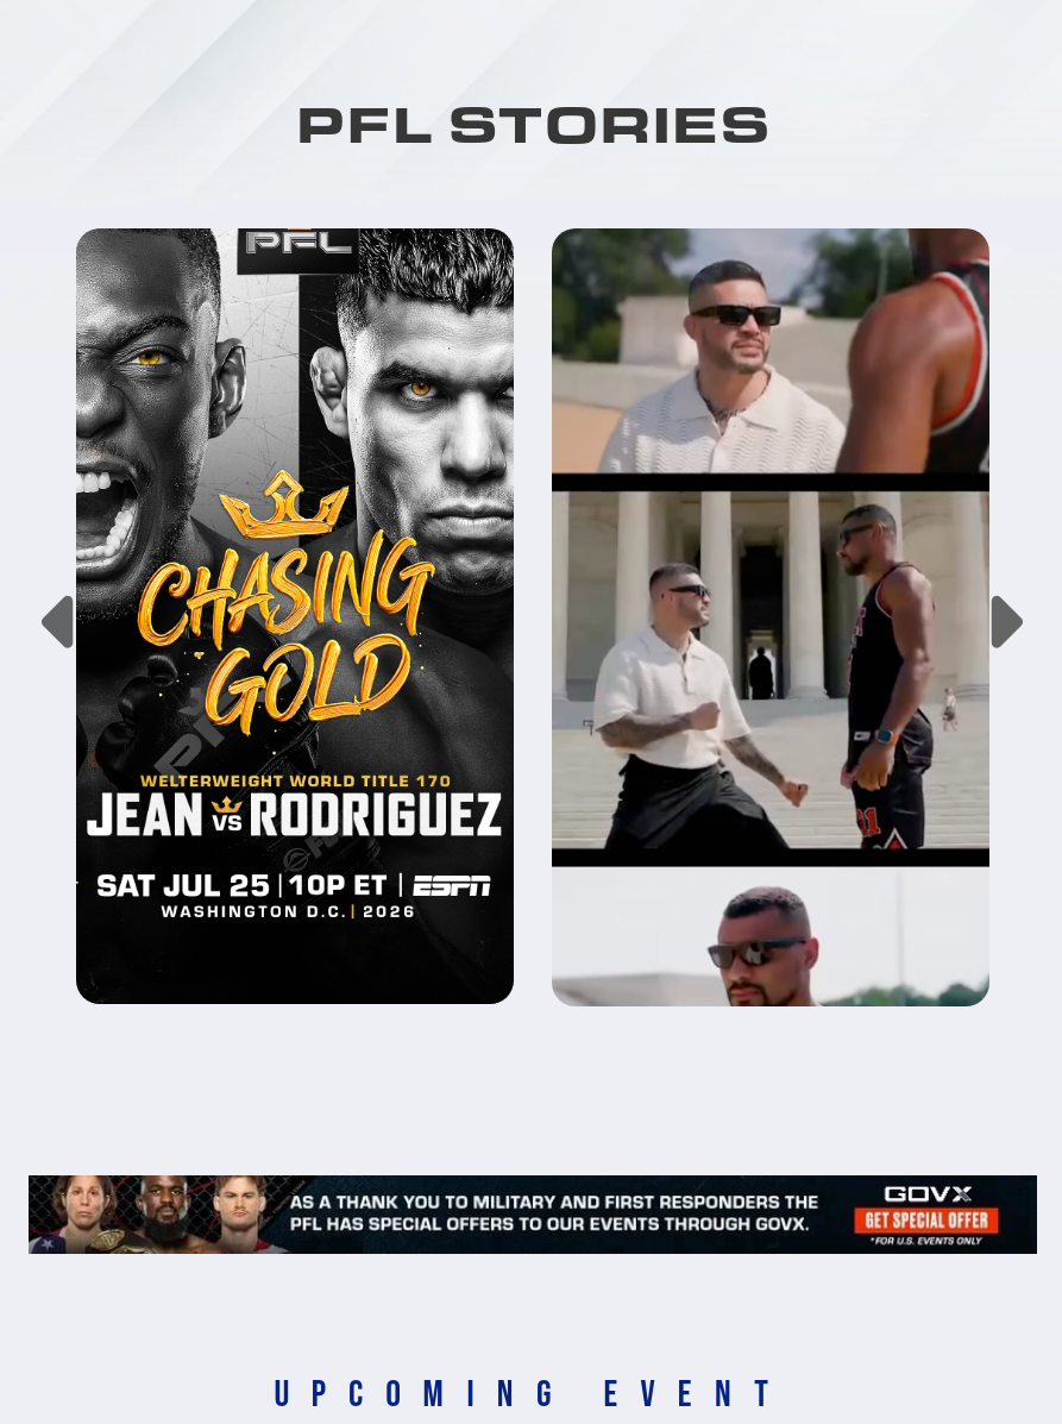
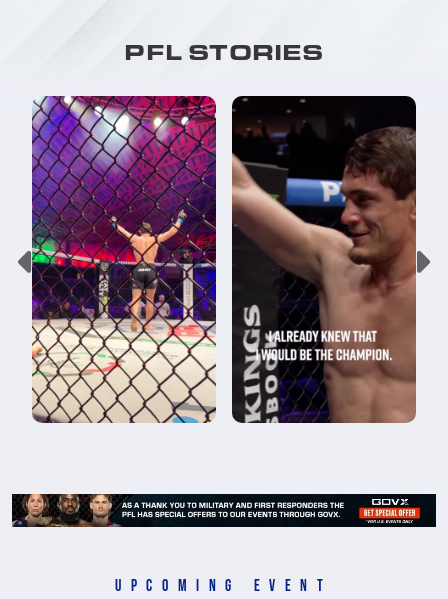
- [image]
+ [image]

- [image]
+ [image]
